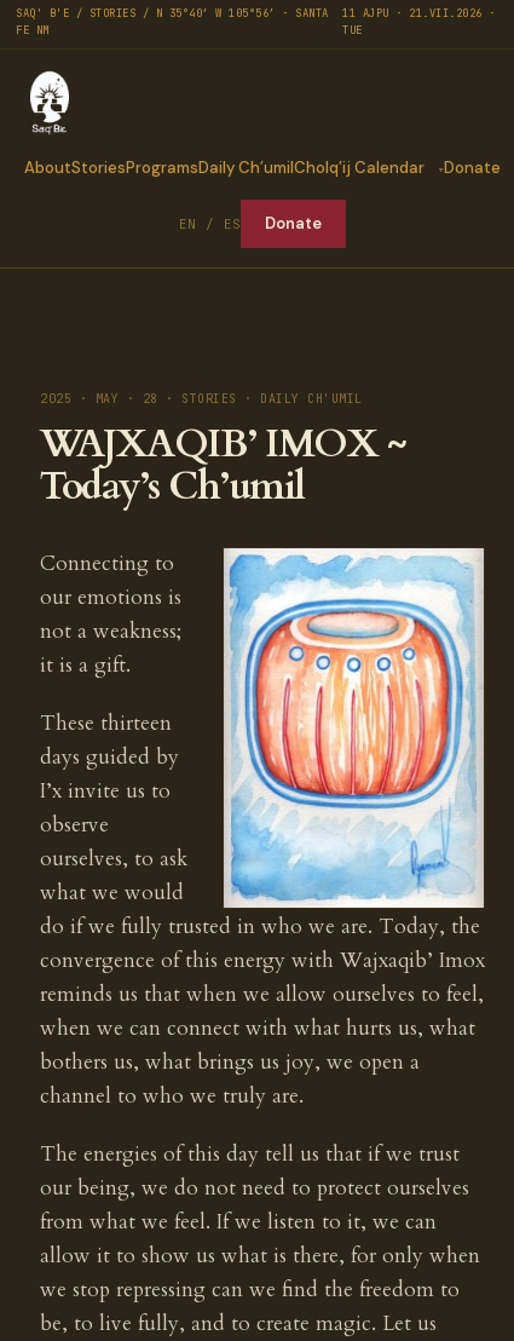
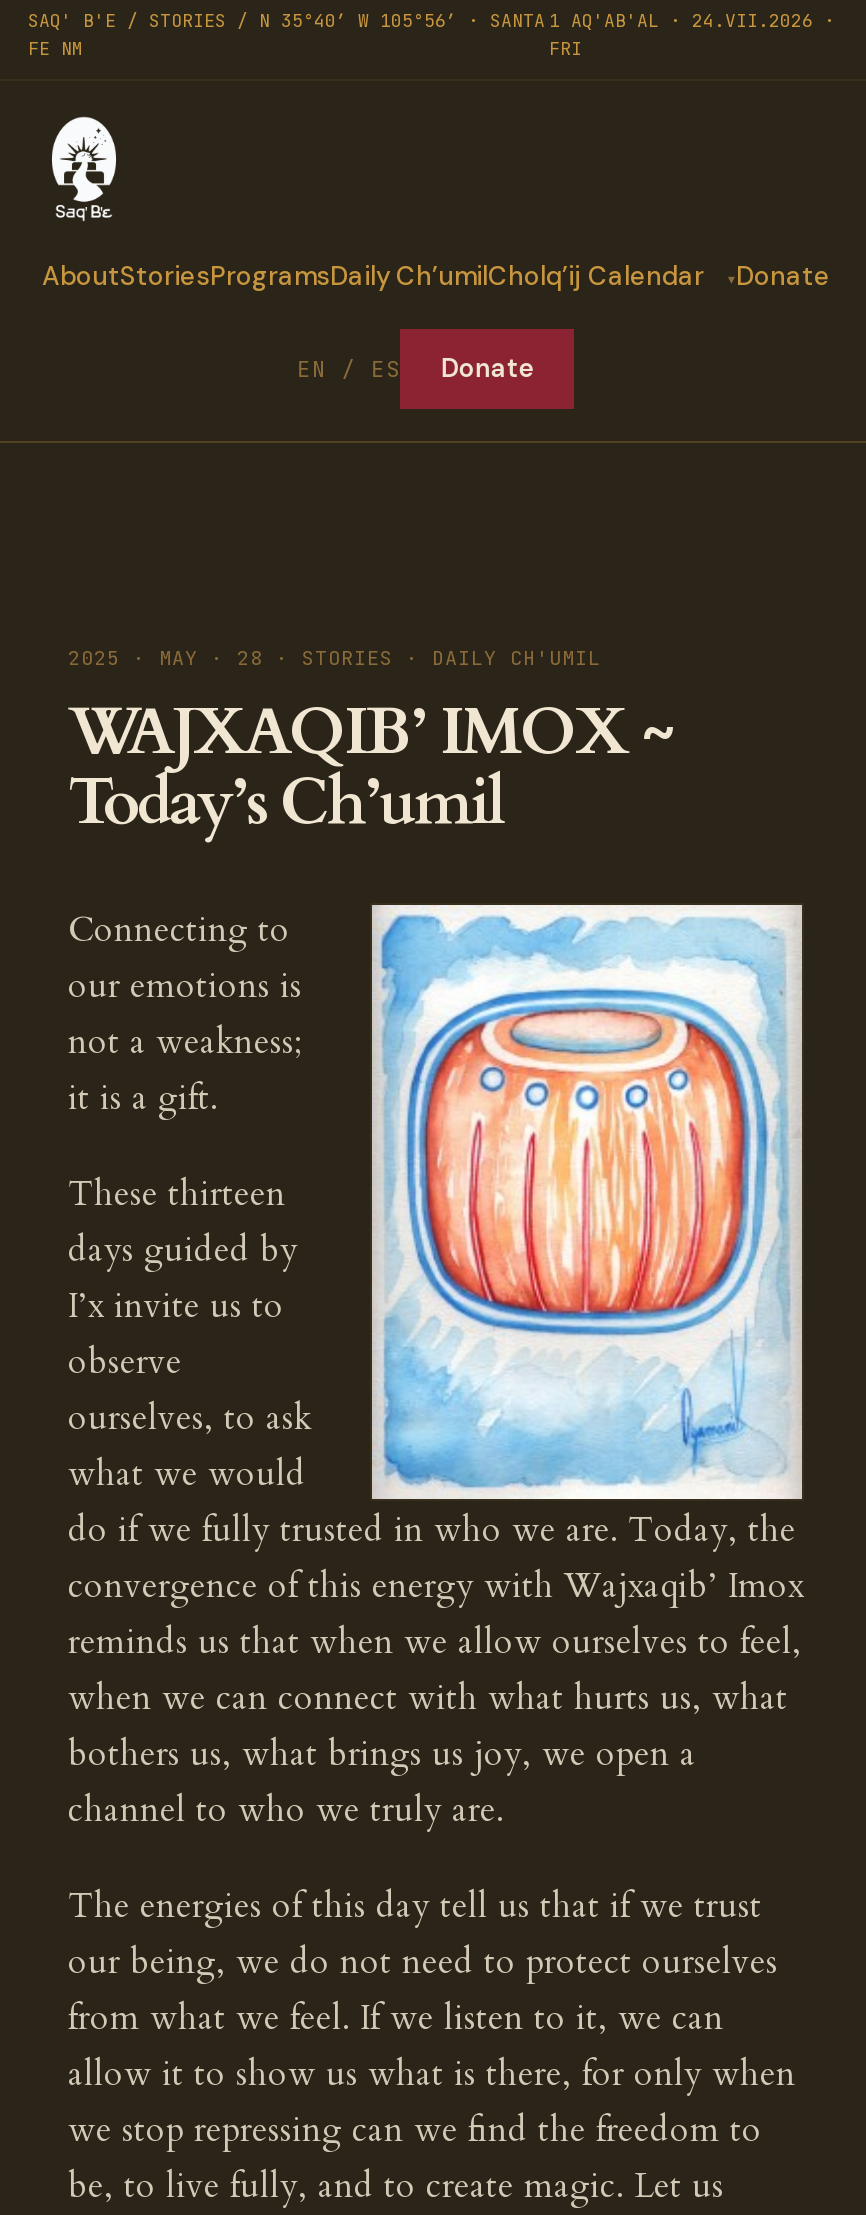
- 11 AJPU · 21.VII.2026 ·
- TUE
+ 1 AQ'AB'AL · 24.VII.2026 ·
+ FRI
